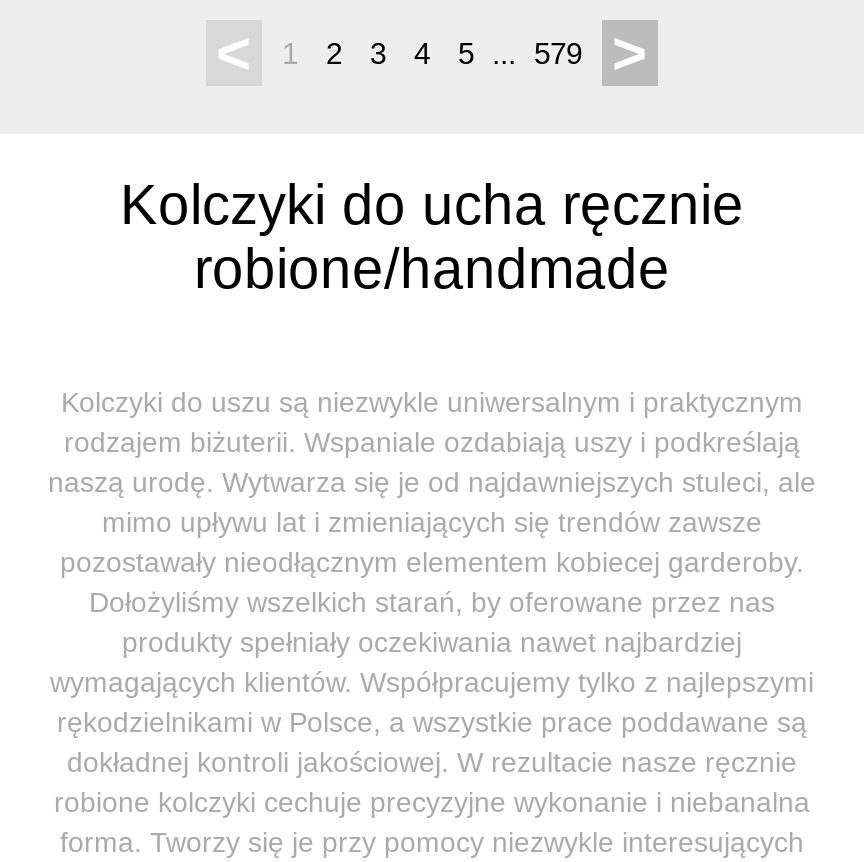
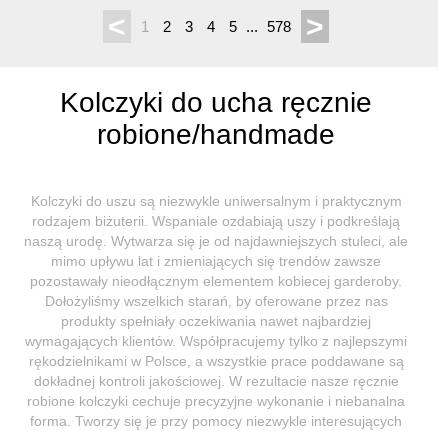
- 5 ... 579
+ 5 ... 578
